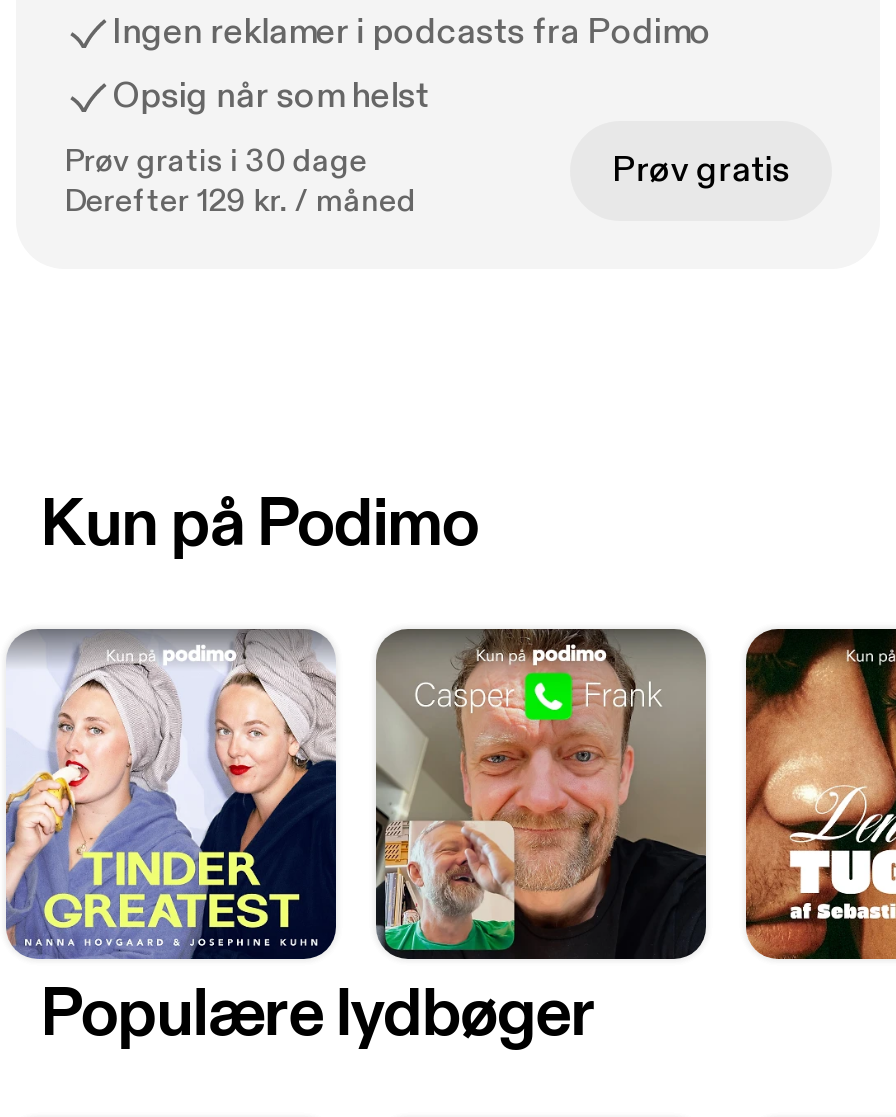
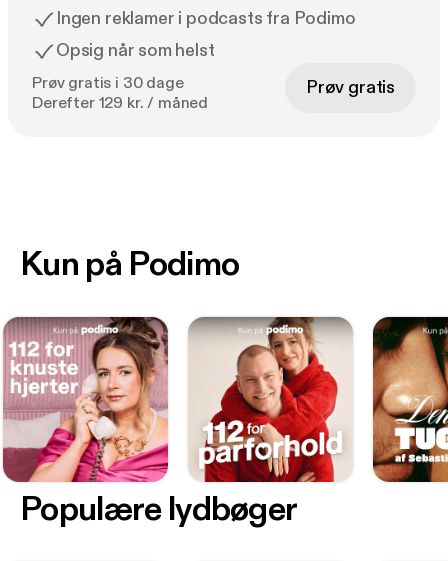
- [image]
+ [image]

- [image]
+ [image]
